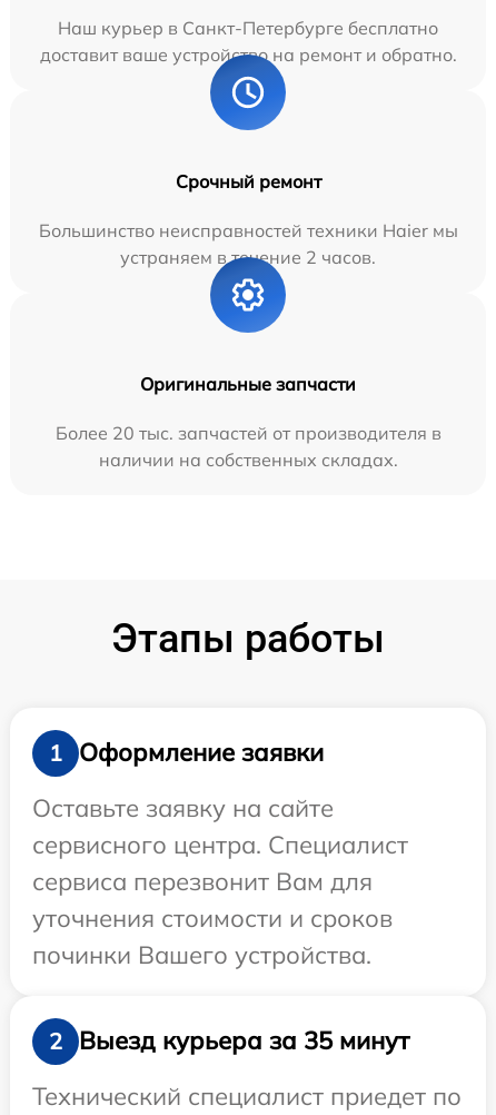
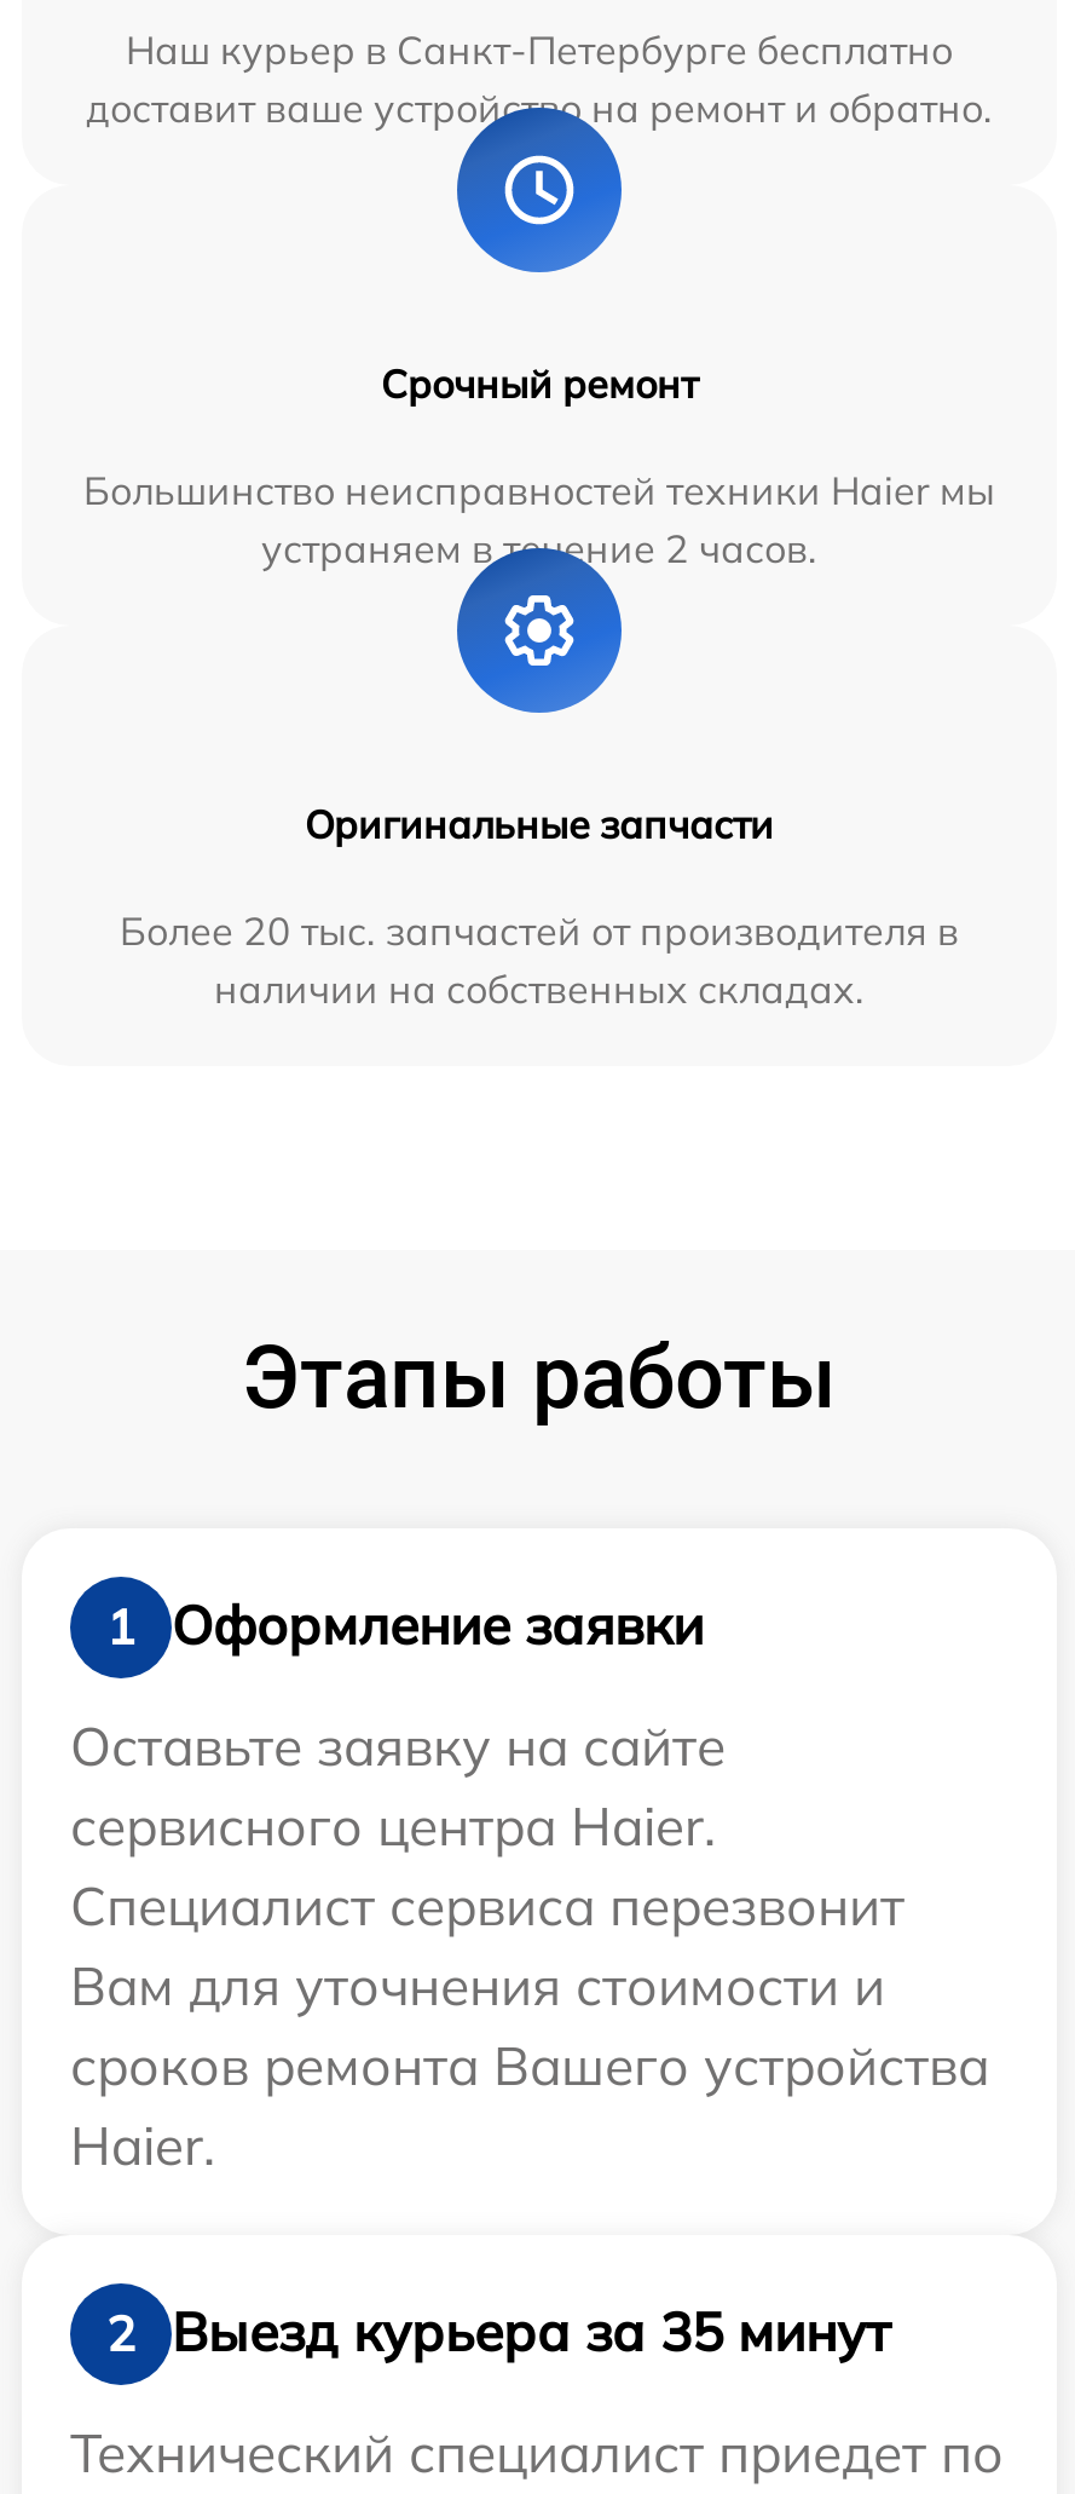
- сервисного центра. Специалист
- сервиса перезвонит Вам для
- уточнения стоимости и сроков
- починки Вашего устройства.
+ сервисного центра Haier.
+ Специалист сервиса перезвонит
+ Вам для уточнения стоимости и
+ сроков ремонта Вашего устройства
+ Haier.
